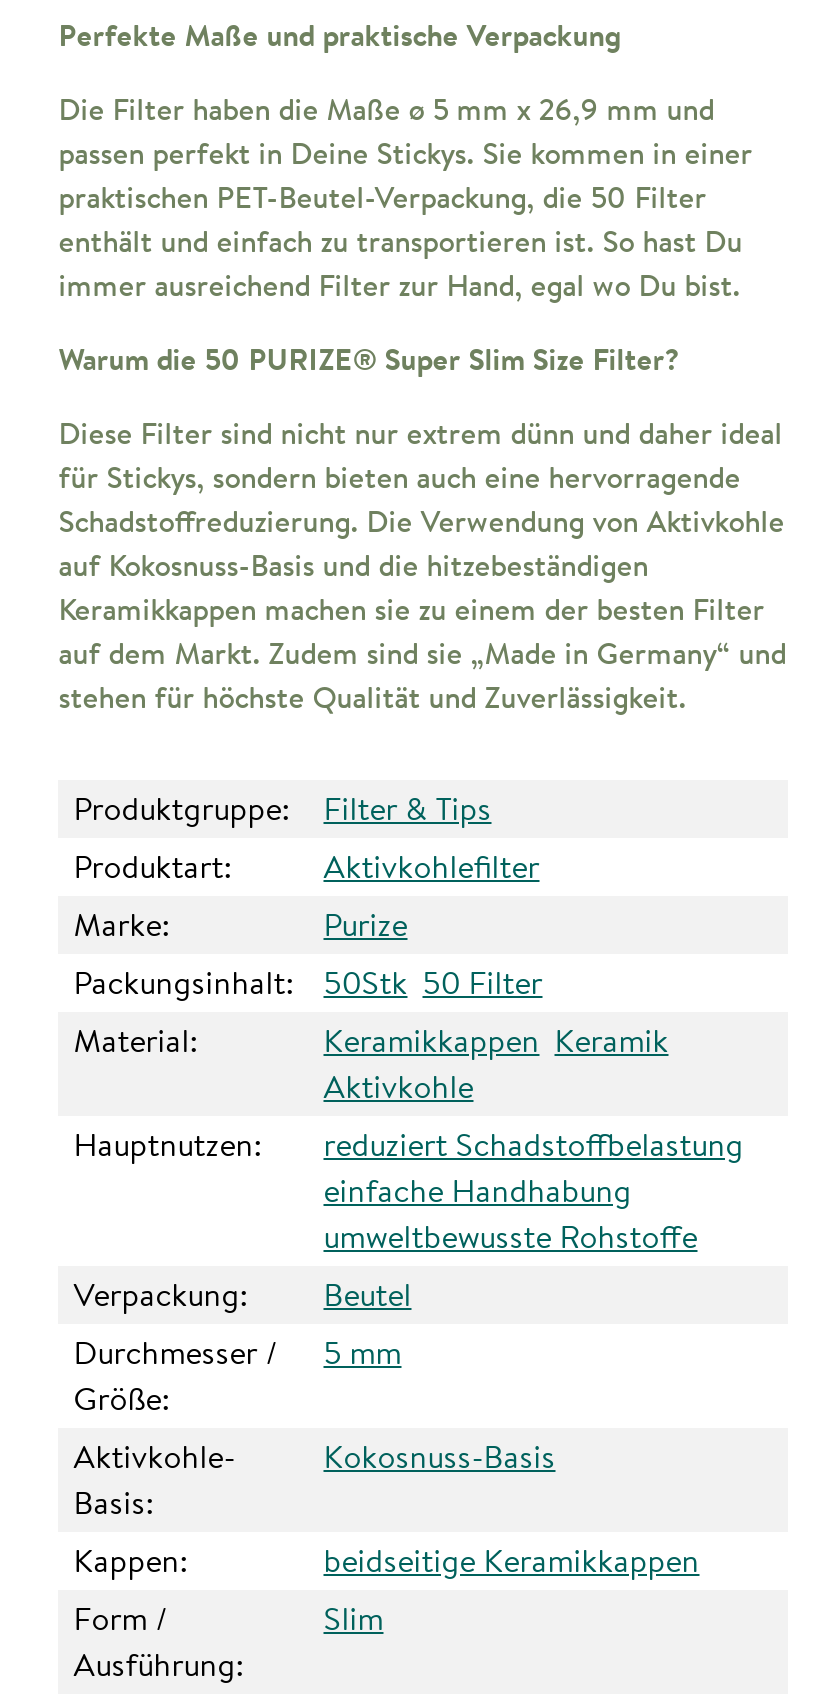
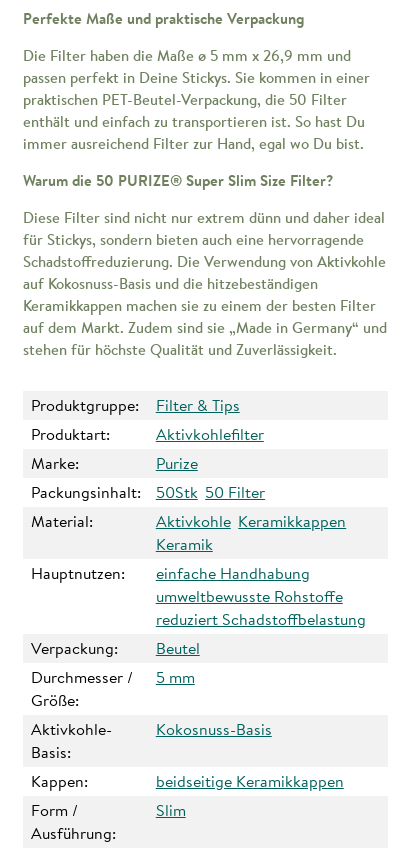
- Keramikkappen Keramik
- Aktivkohle
+ Aktivkohle Keramikkappen
+ Keramik

moved down: reduziert Schadstoffbelastung

moved up: einfache Handhabung | umweltbewusste Rohstoffe
